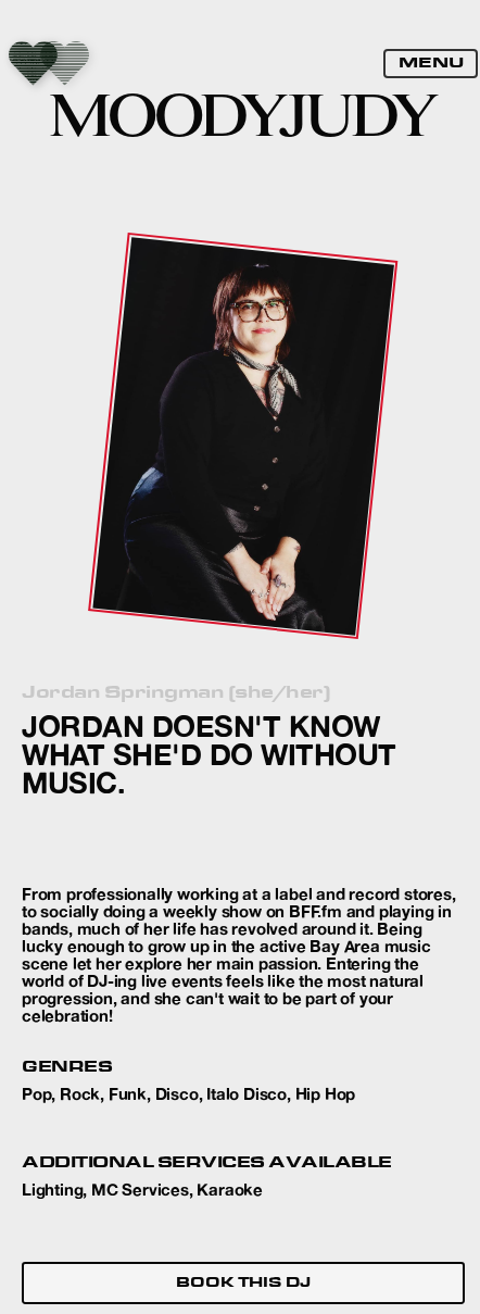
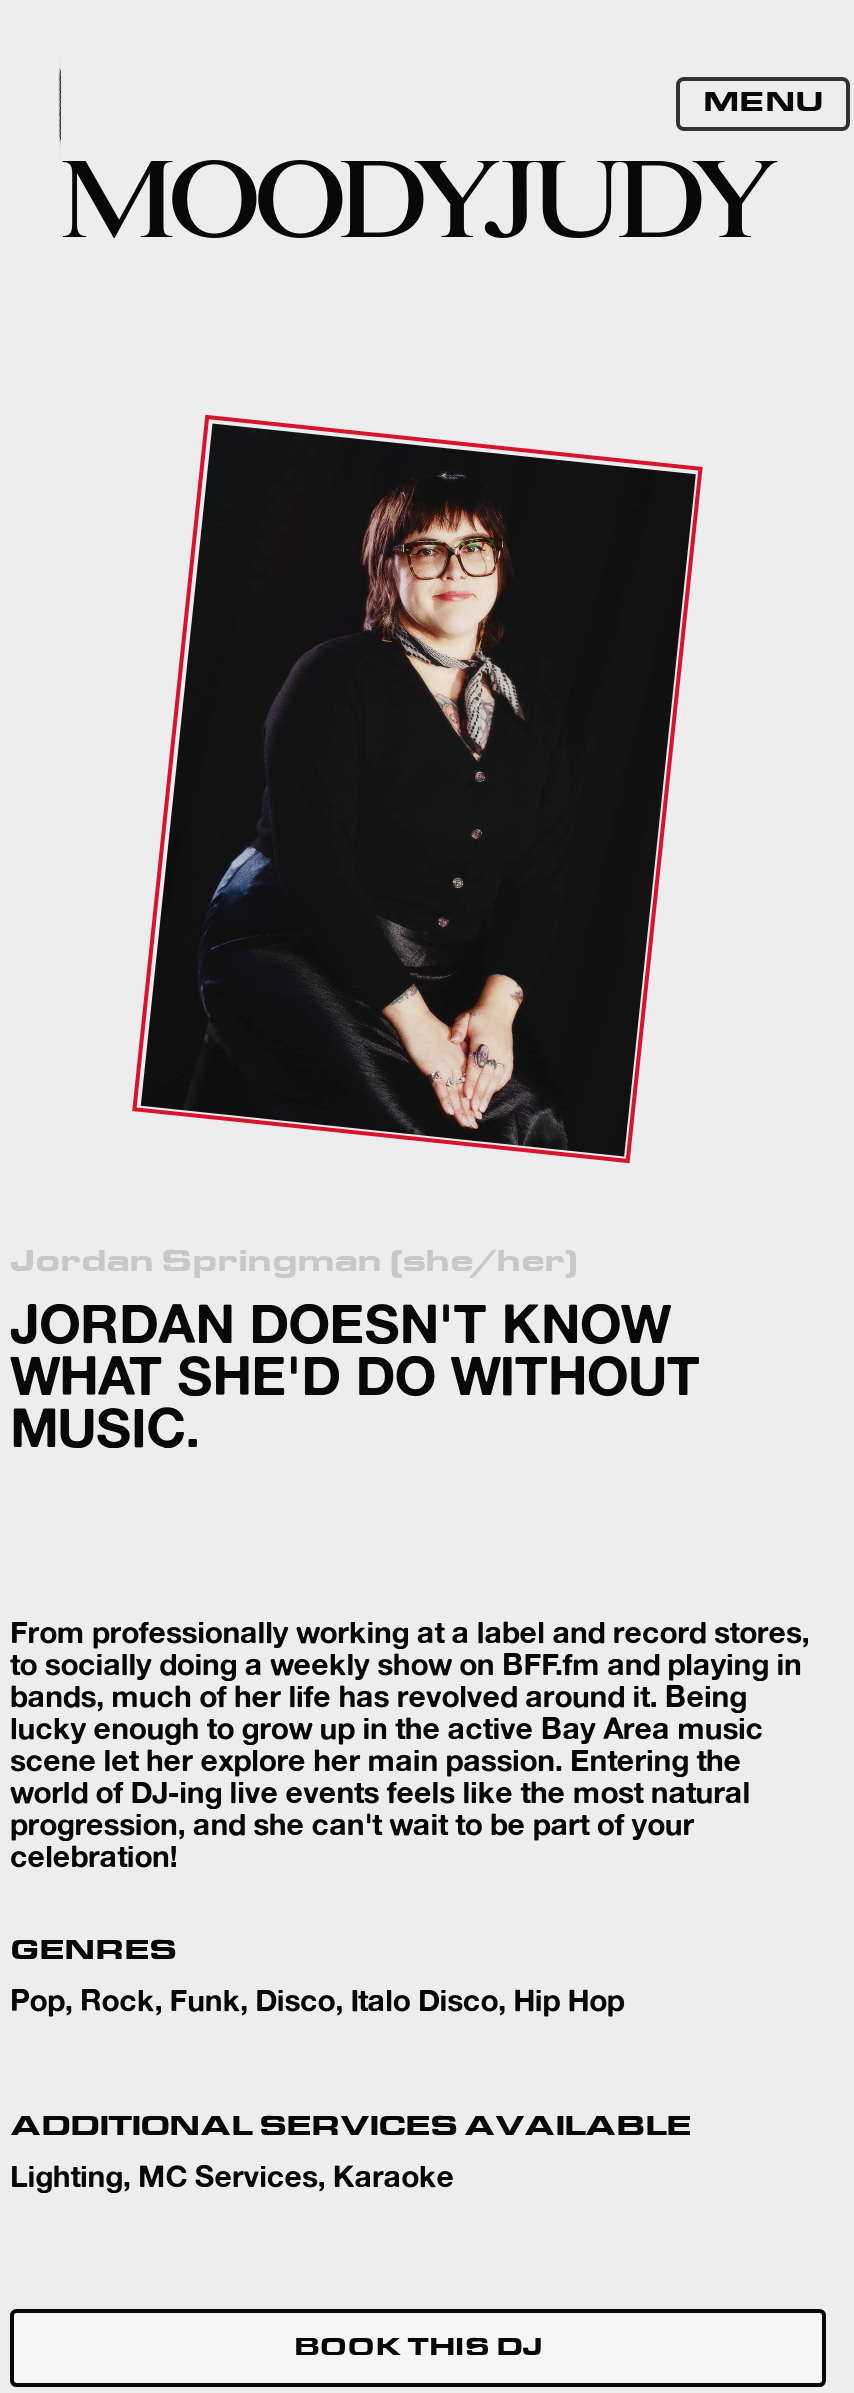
- [image]
